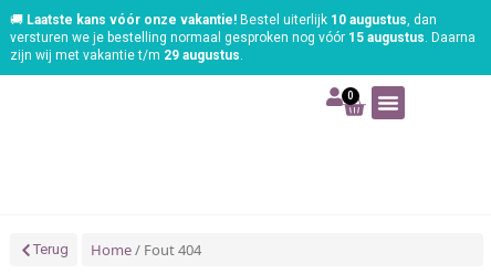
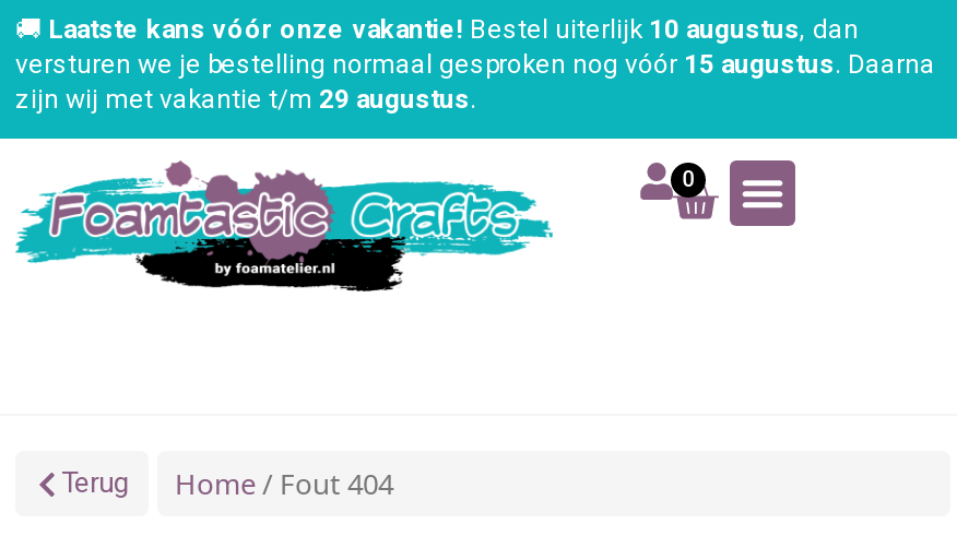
+ [image]
